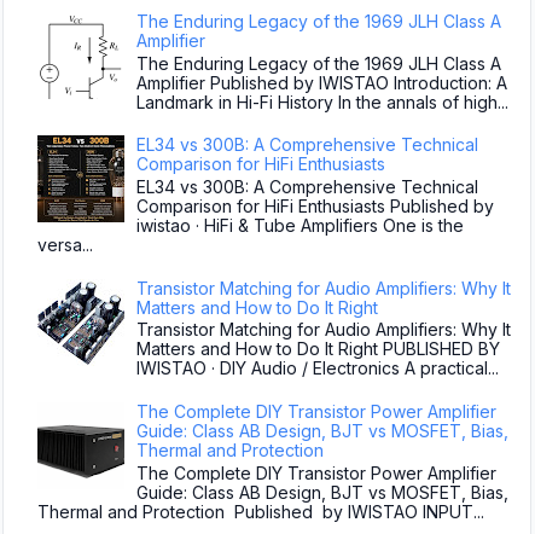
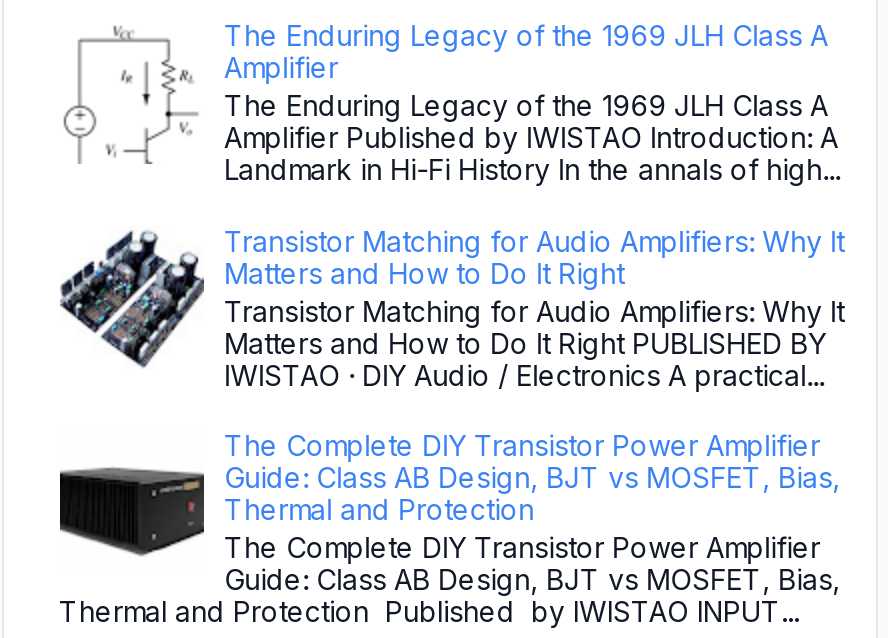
- [image]
- EL34 vs 300B: A Comprehensive Technical
- Comparison for HiFi Enthusiasts
- EL34 vs 300B: A Comprehensive Technical
- Comparison for HiFi Enthusiasts Published by
- iwistao · HiFi & Tube Amplifiers One is the
- versa...
